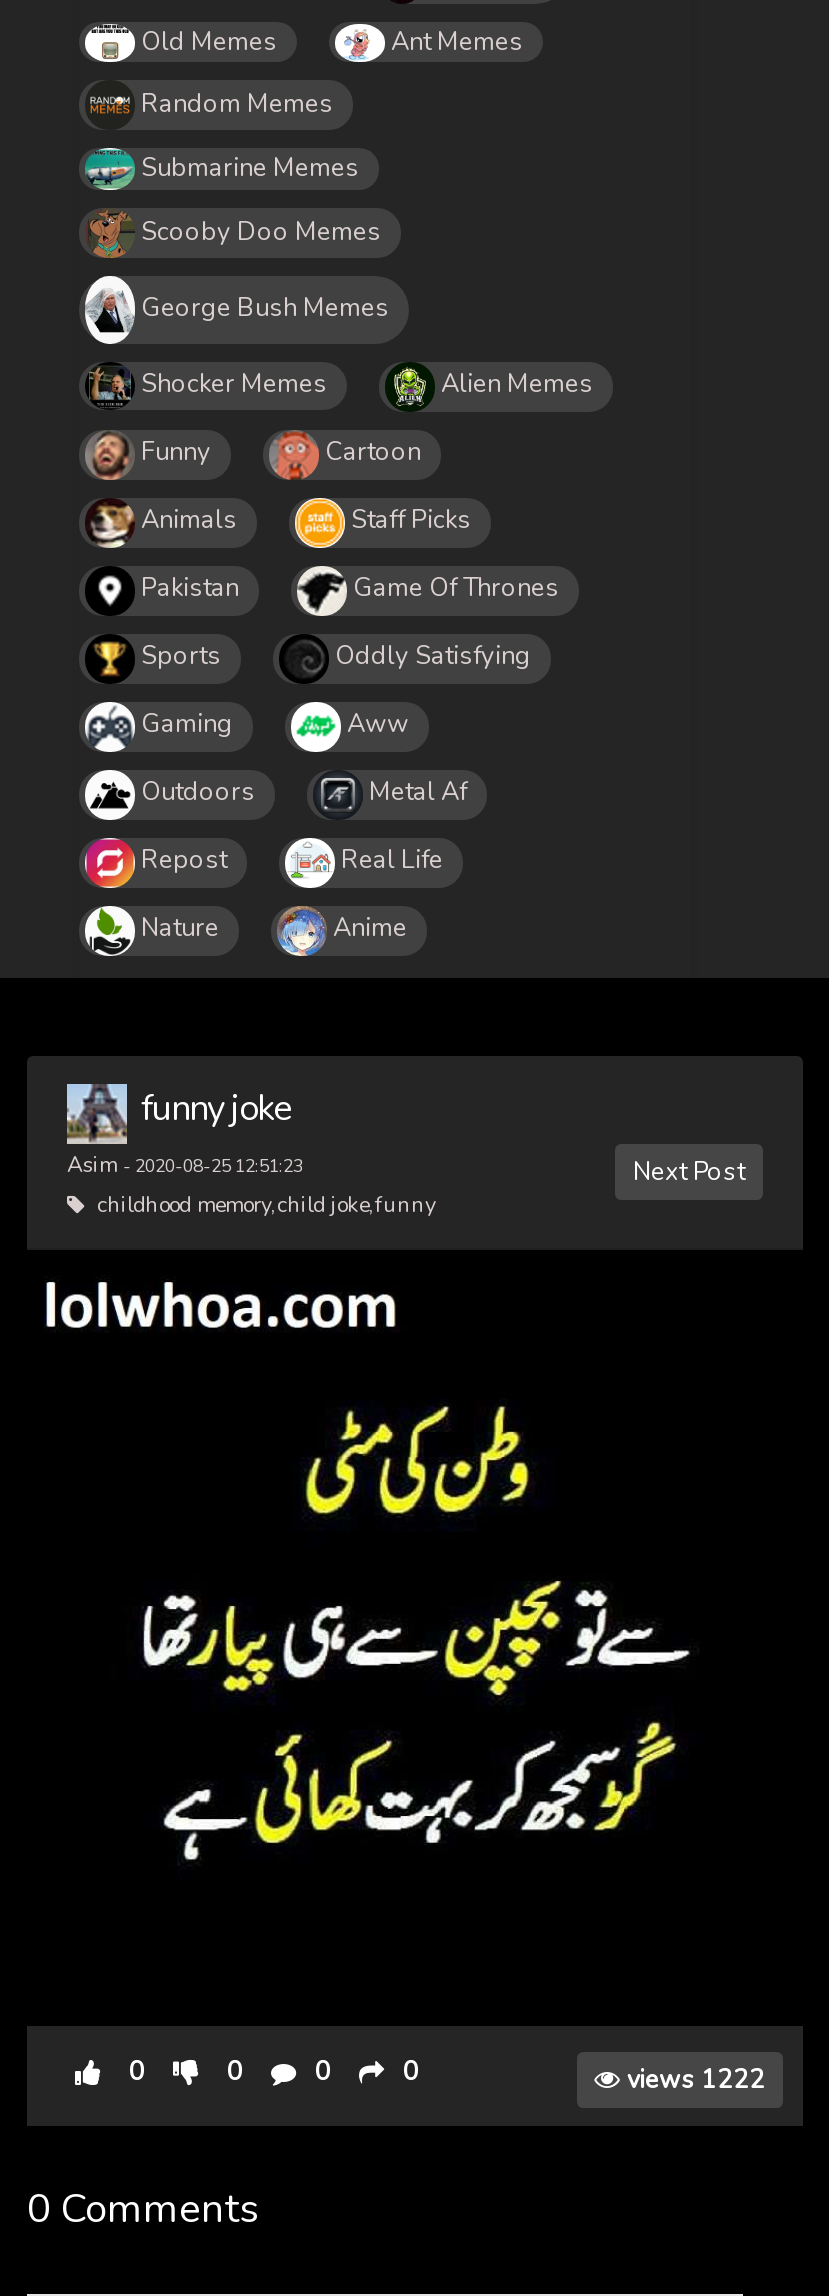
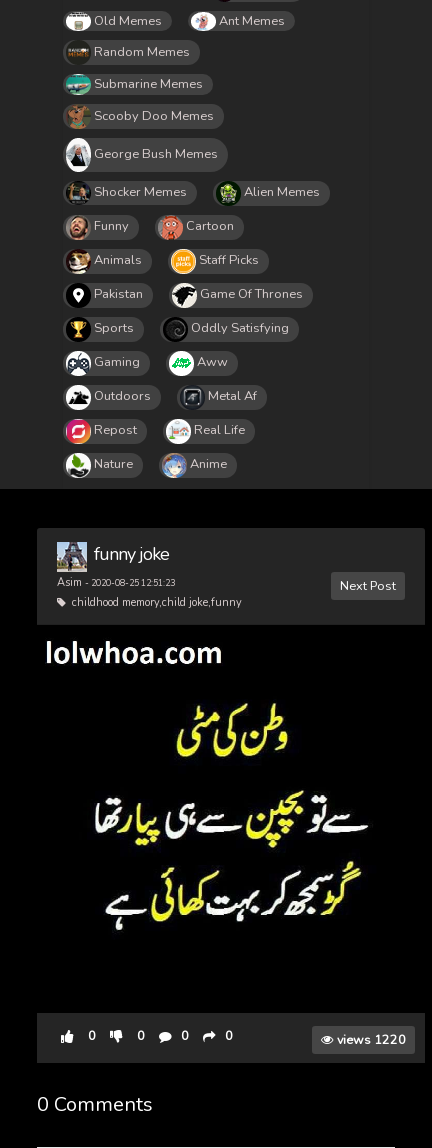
- views 1222
+ views 1220
